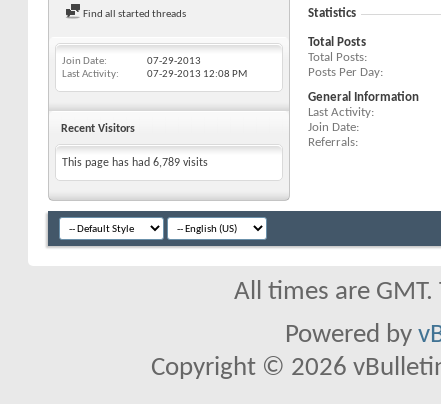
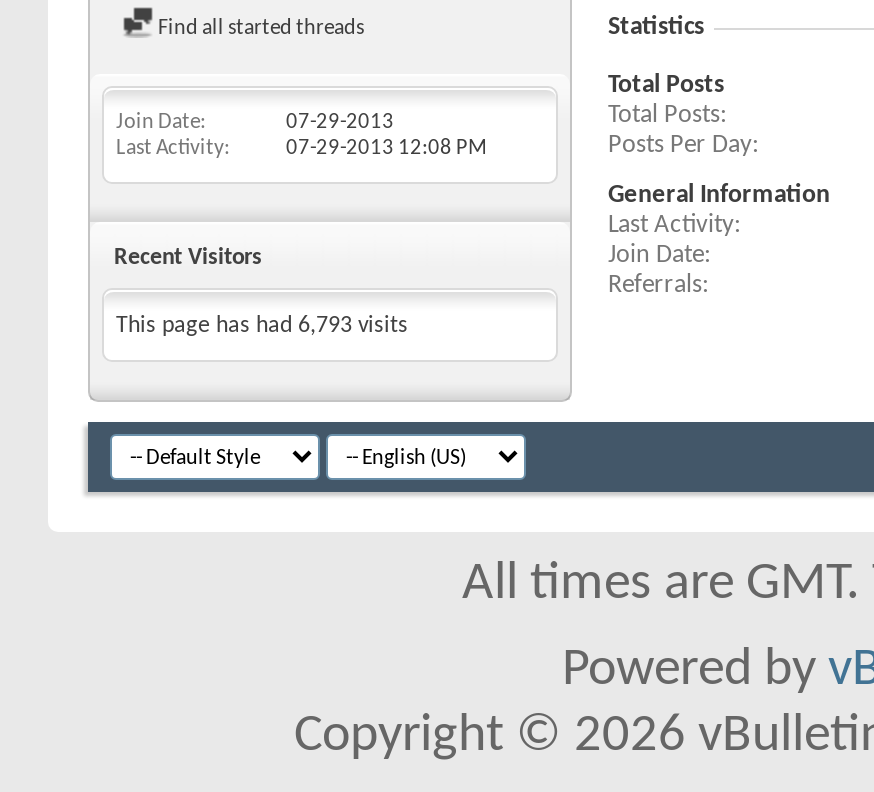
- This page has had 6,789 visits
+ This page has had 6,793 visits
